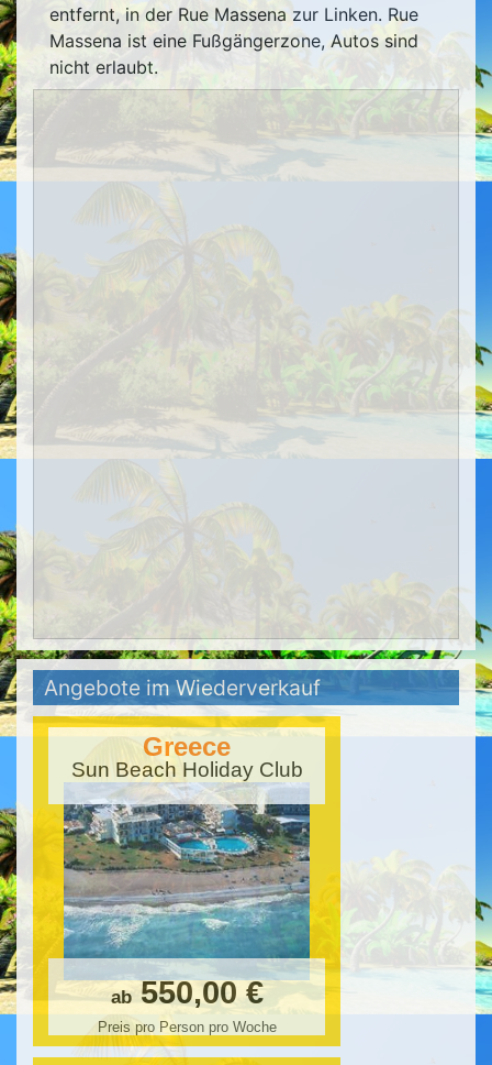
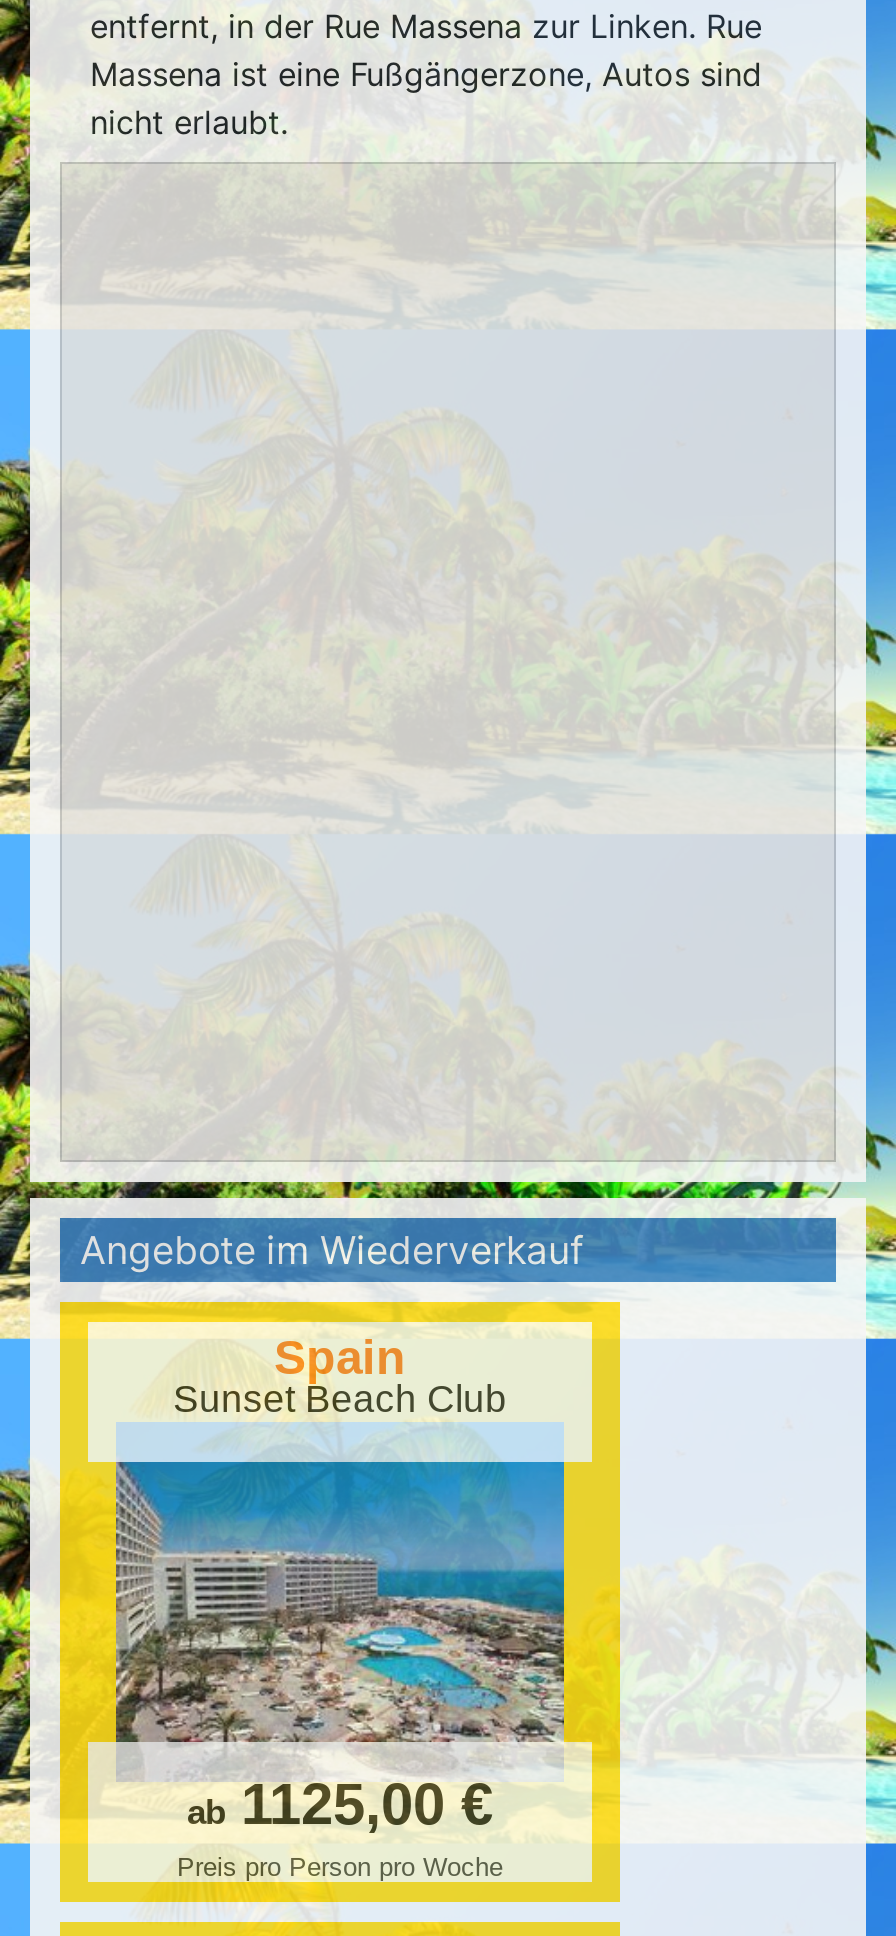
- Greece
- Sun Beach Holiday Club
+ Spain
+ Sunset Beach Club

- [image]
- ab 550,00 €
+ [image]
+ ab 1125,00 €
